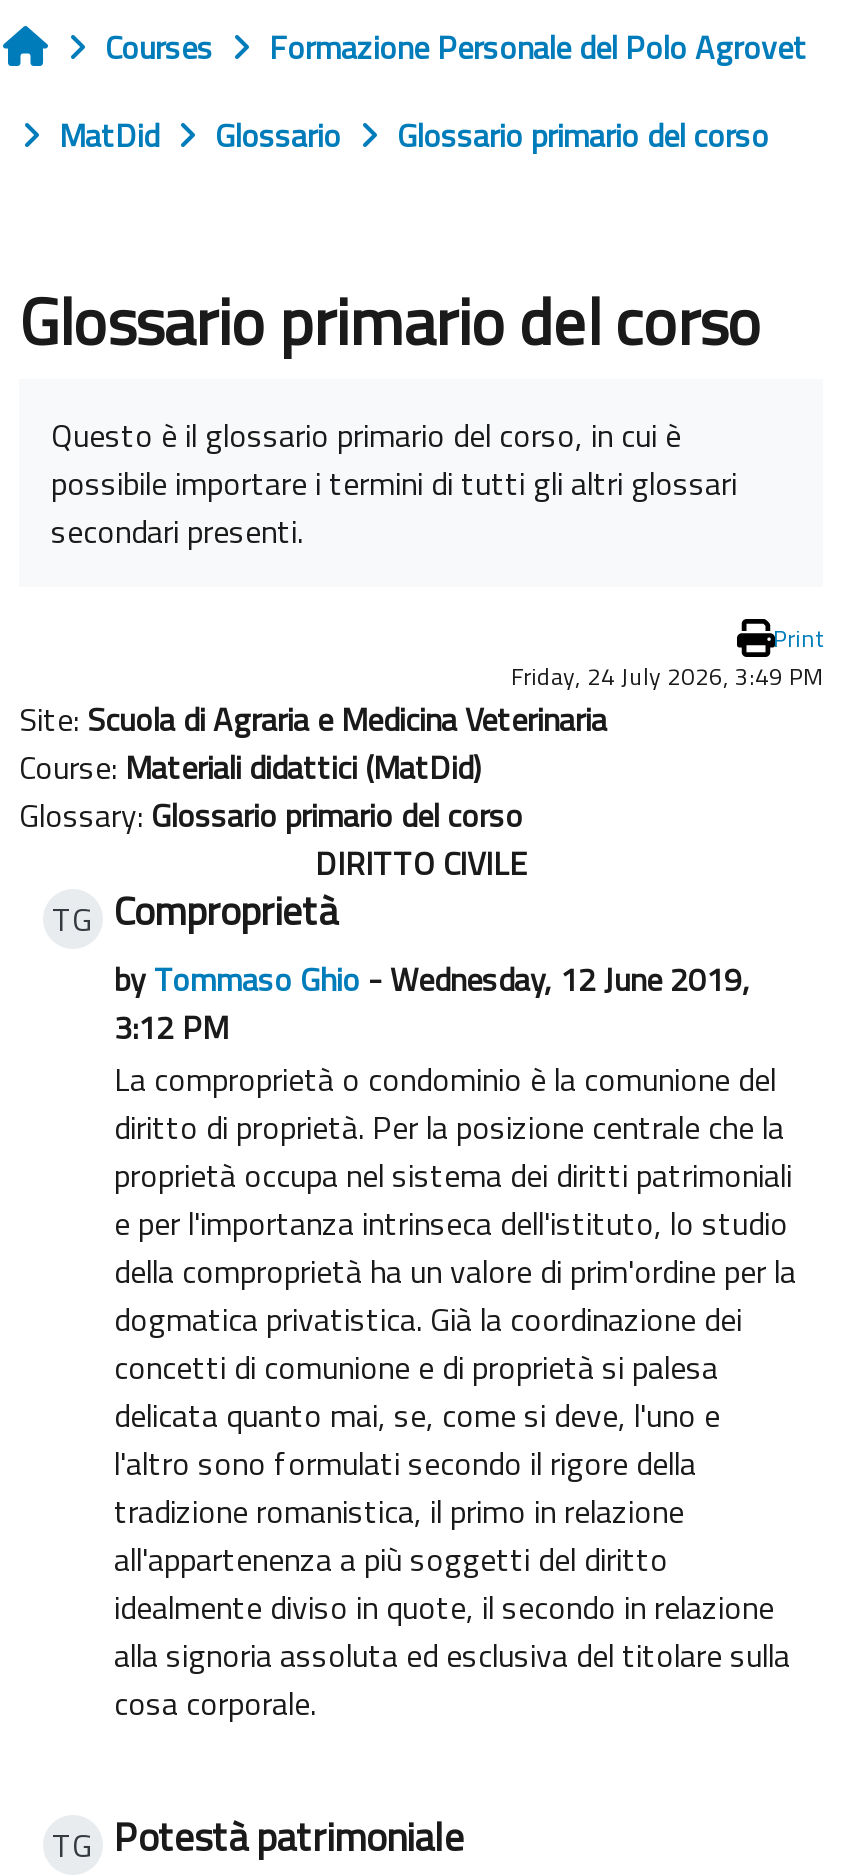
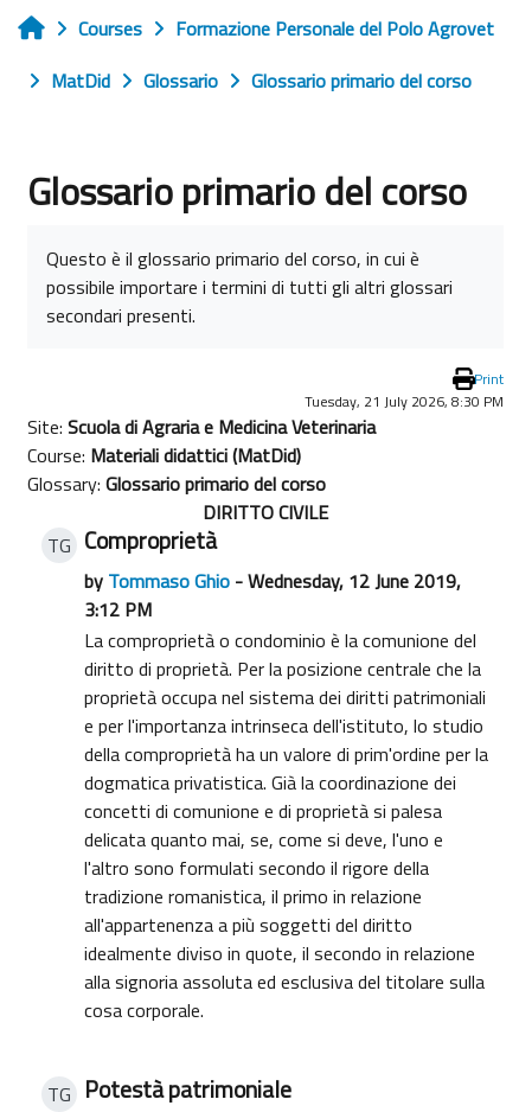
- Friday, 24 July 2026, 3:49 PM
+ Tuesday, 21 July 2026, 8:30 PM
